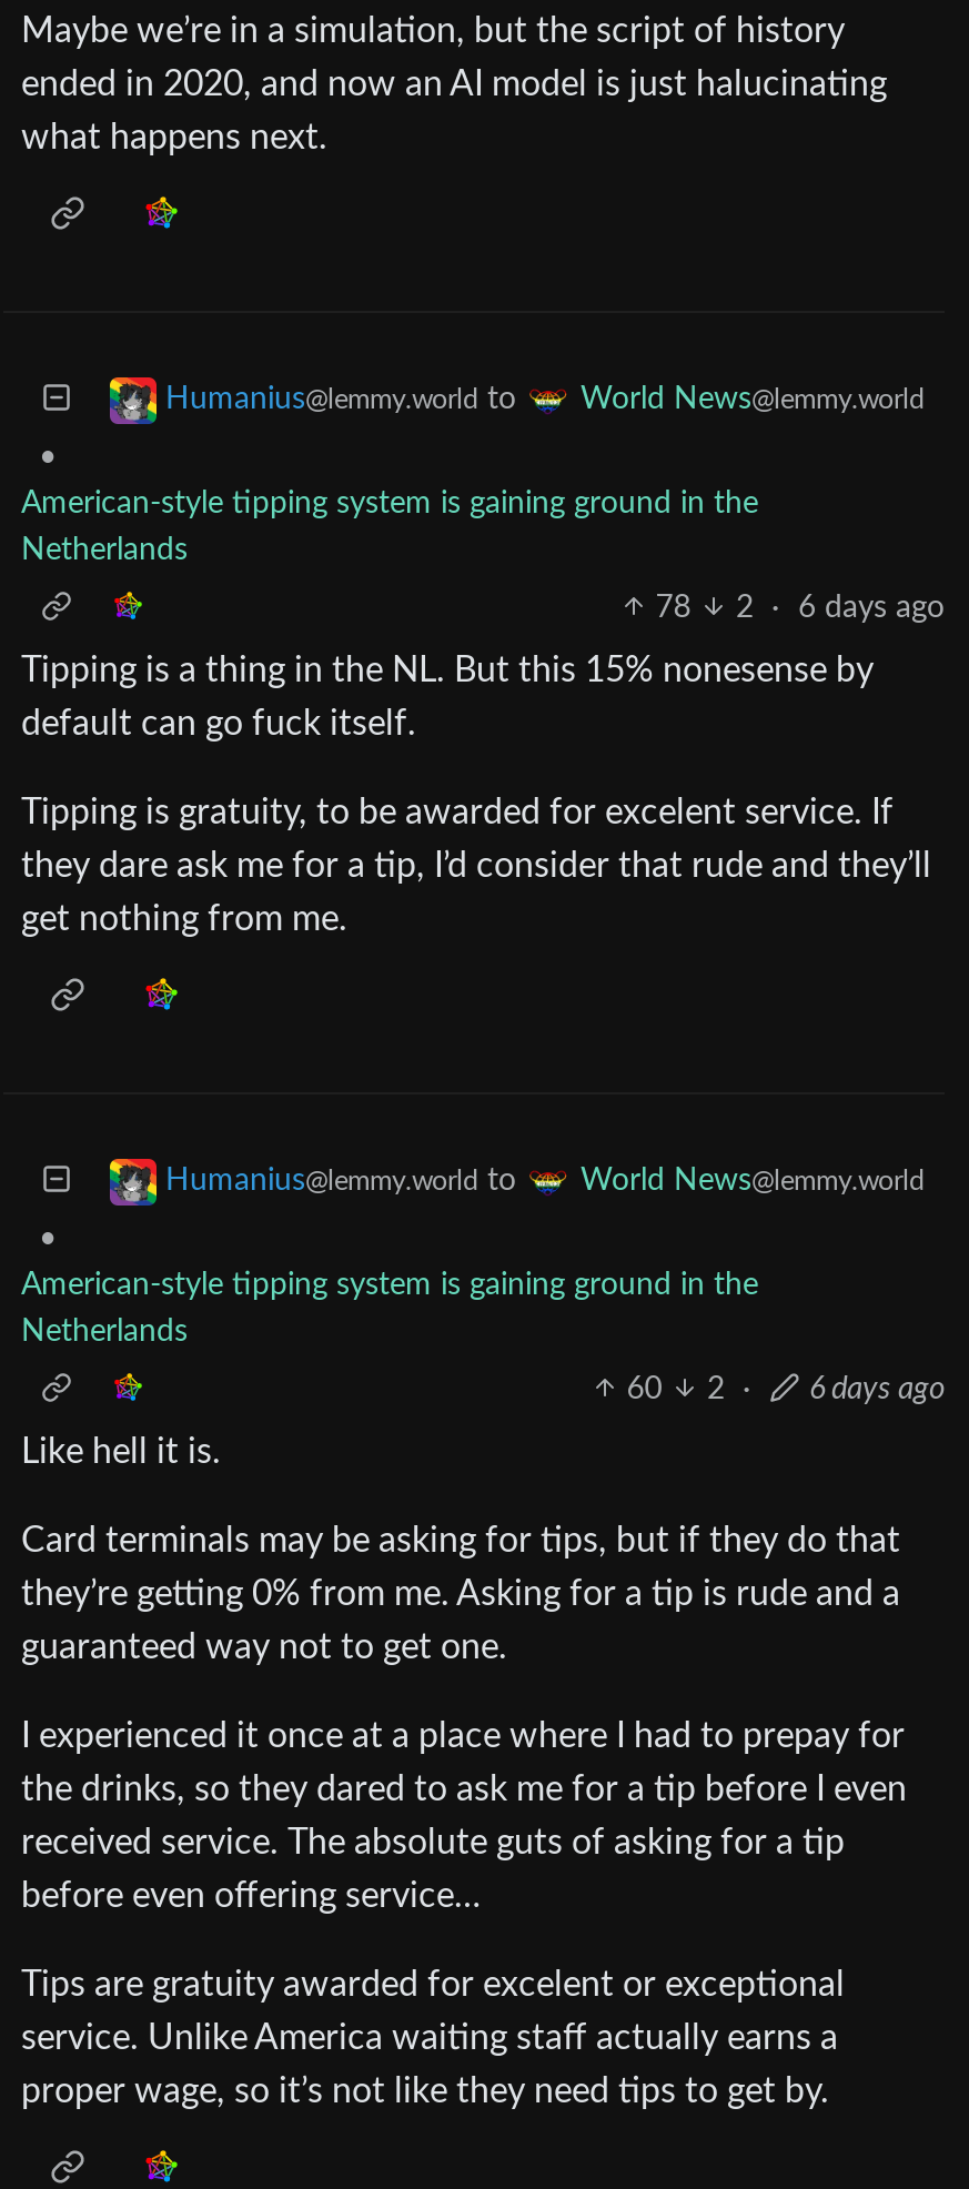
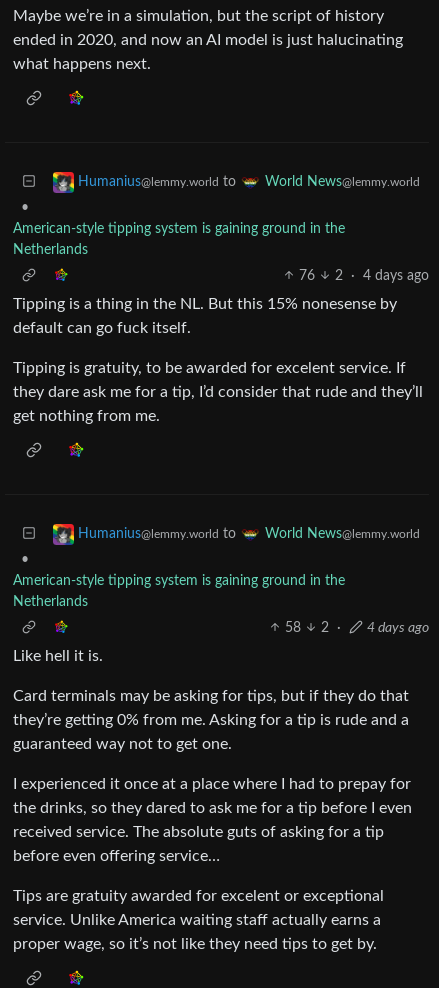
- 78
+ 76

- 2 · 6 days ago
+ 2 · 4 days ago

- 60
+ 58

- 6 days ago
+ 4 days ago
